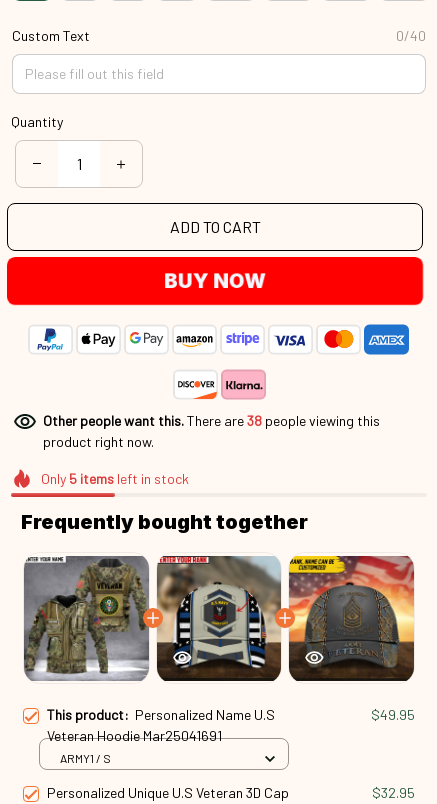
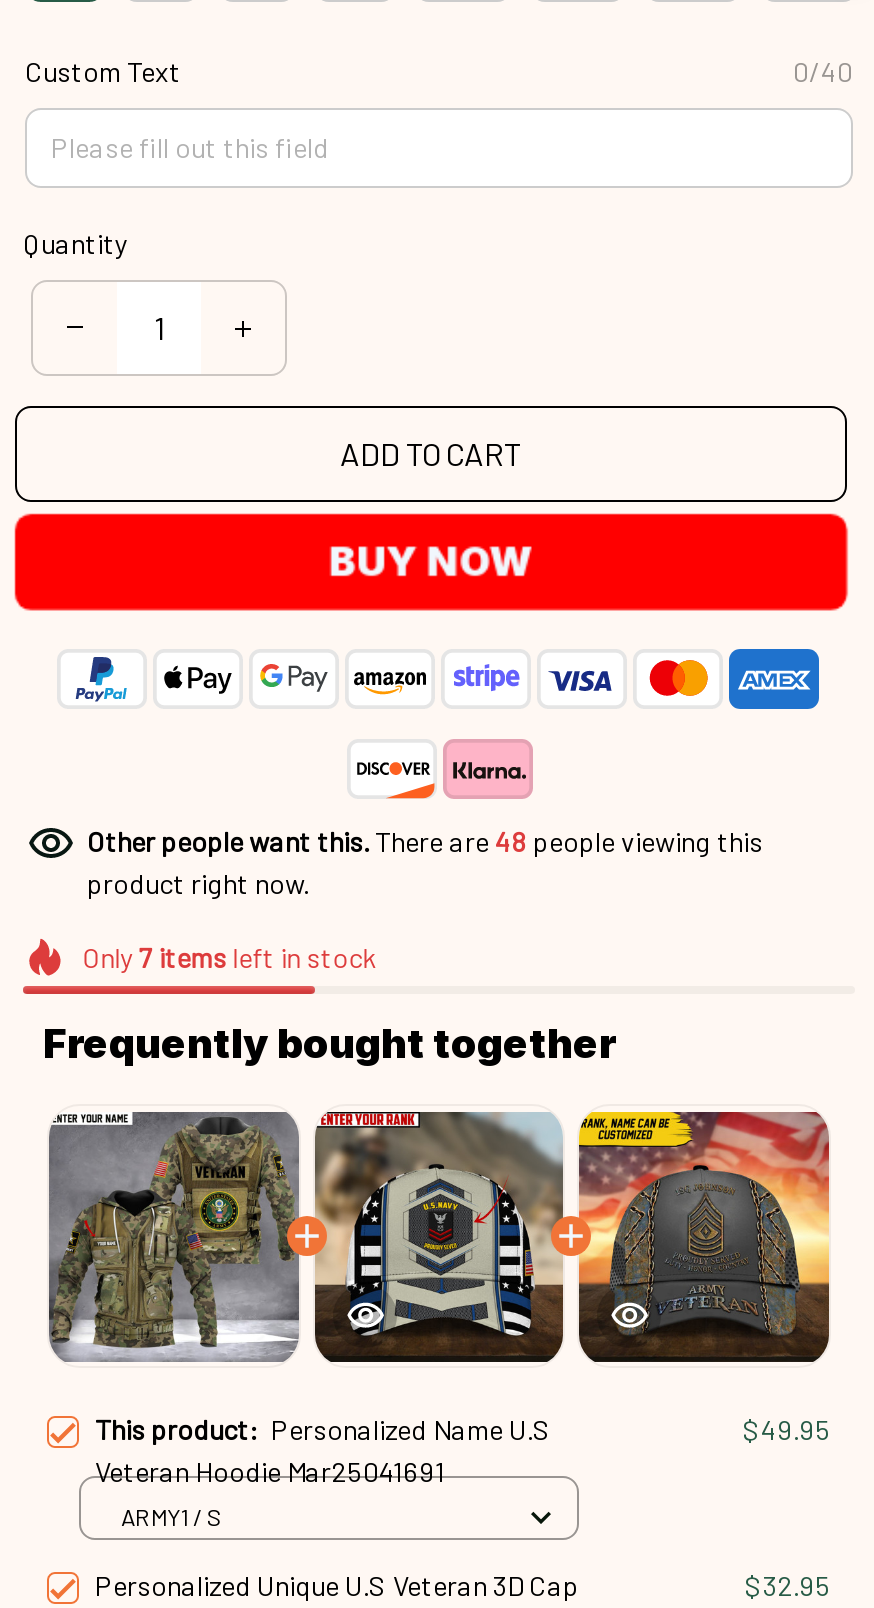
- Other people want this. There are 38 people viewing this
+ Other people want this. There are 48 people viewing this

- Only 5 items left in stock
+ Only 7 items left in stock
